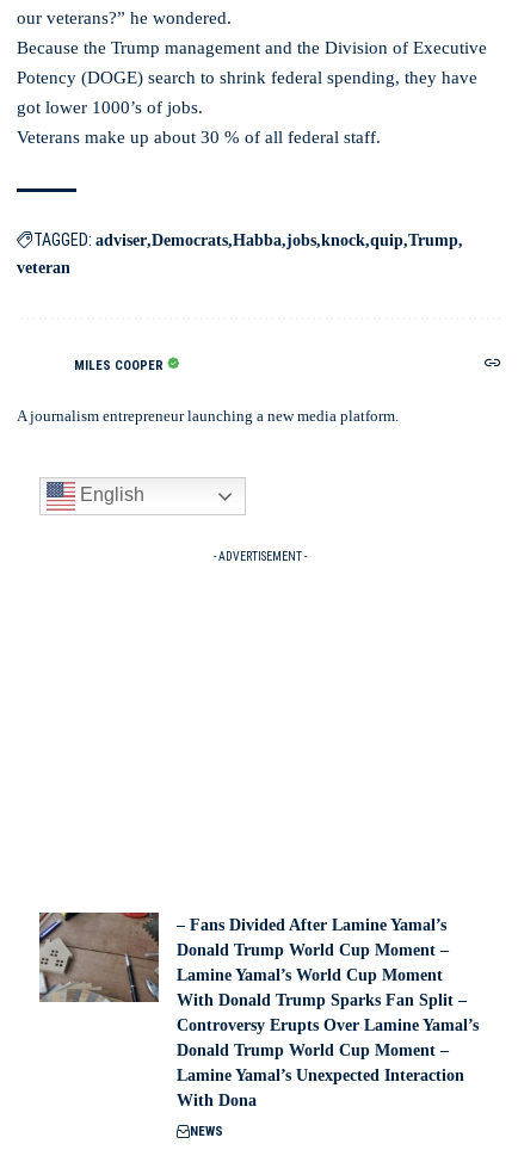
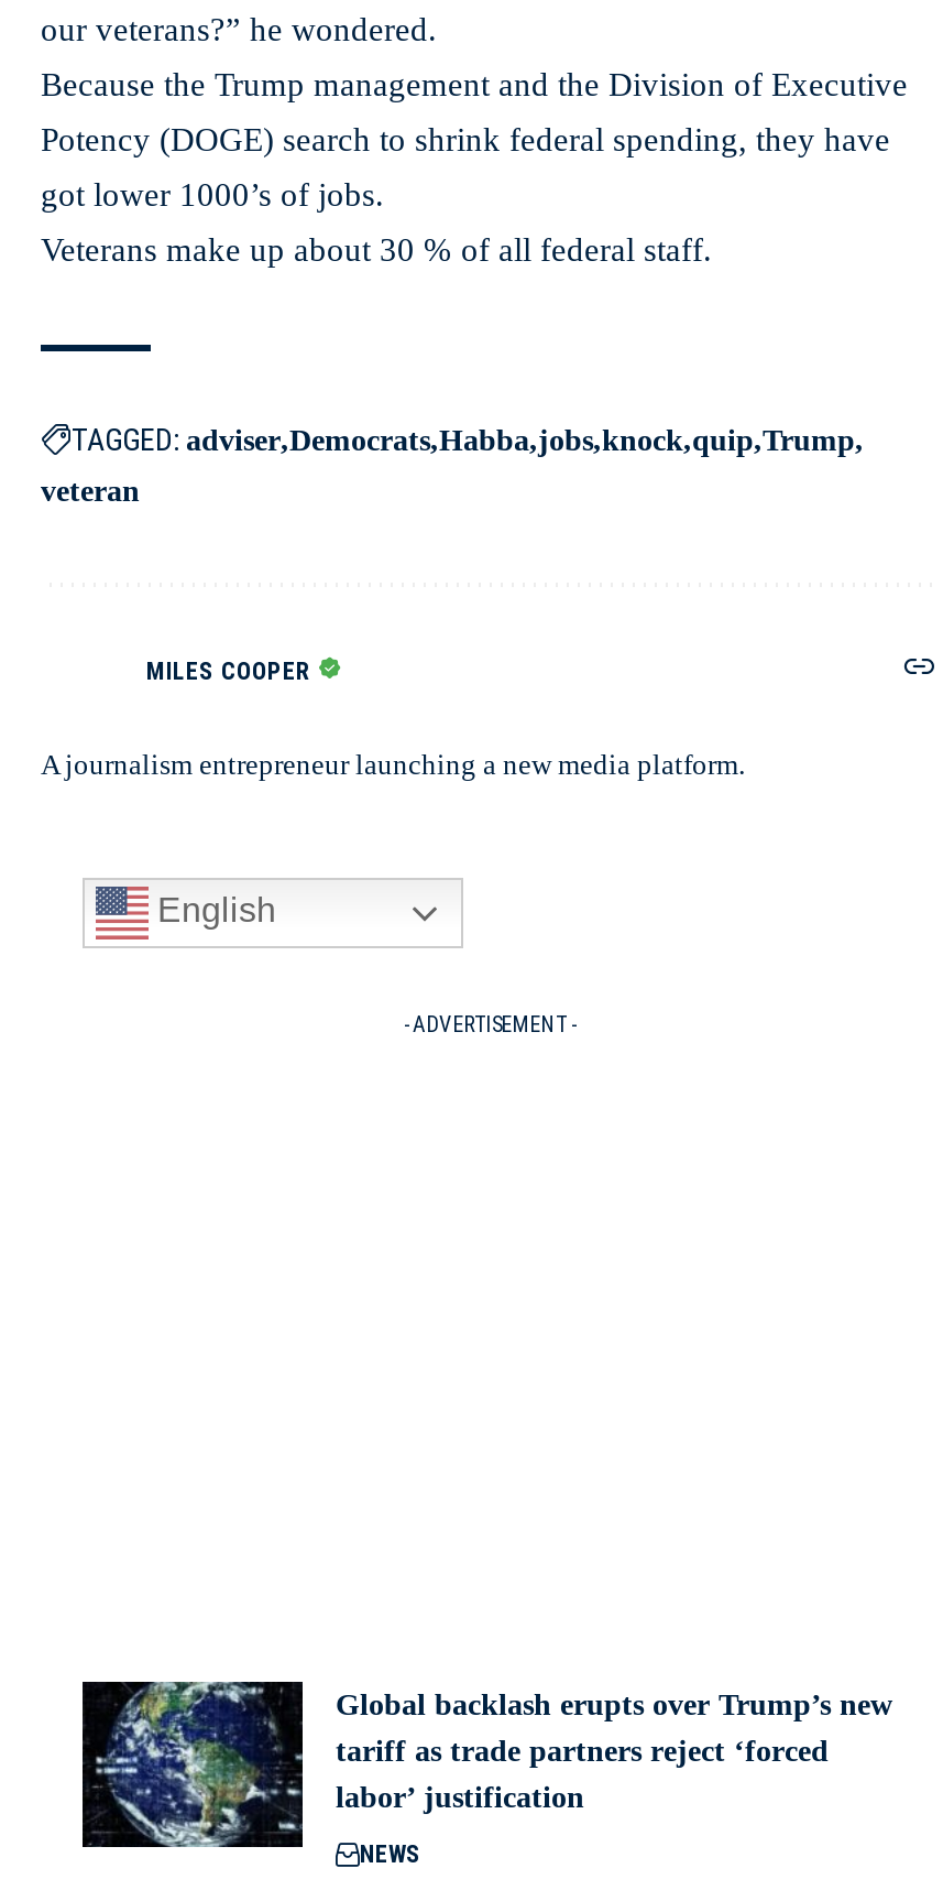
- [image]
- – Fans Divided After Lamine Yamal’s
- Donald Trump World Cup Moment –
- Lamine Yamal’s World Cup Moment
- With Donald Trump Sparks Fan Split –
- Controversy Erupts Over Lamine Yamal’s
- Donald Trump World Cup Moment –
- Lamine Yamal’s Unexpected Interaction
- With Dona
+ [image]
+ Global backlash erupts over Trump’s new
+ tariff as trade partners reject ‘forced
+ labor’ justification
